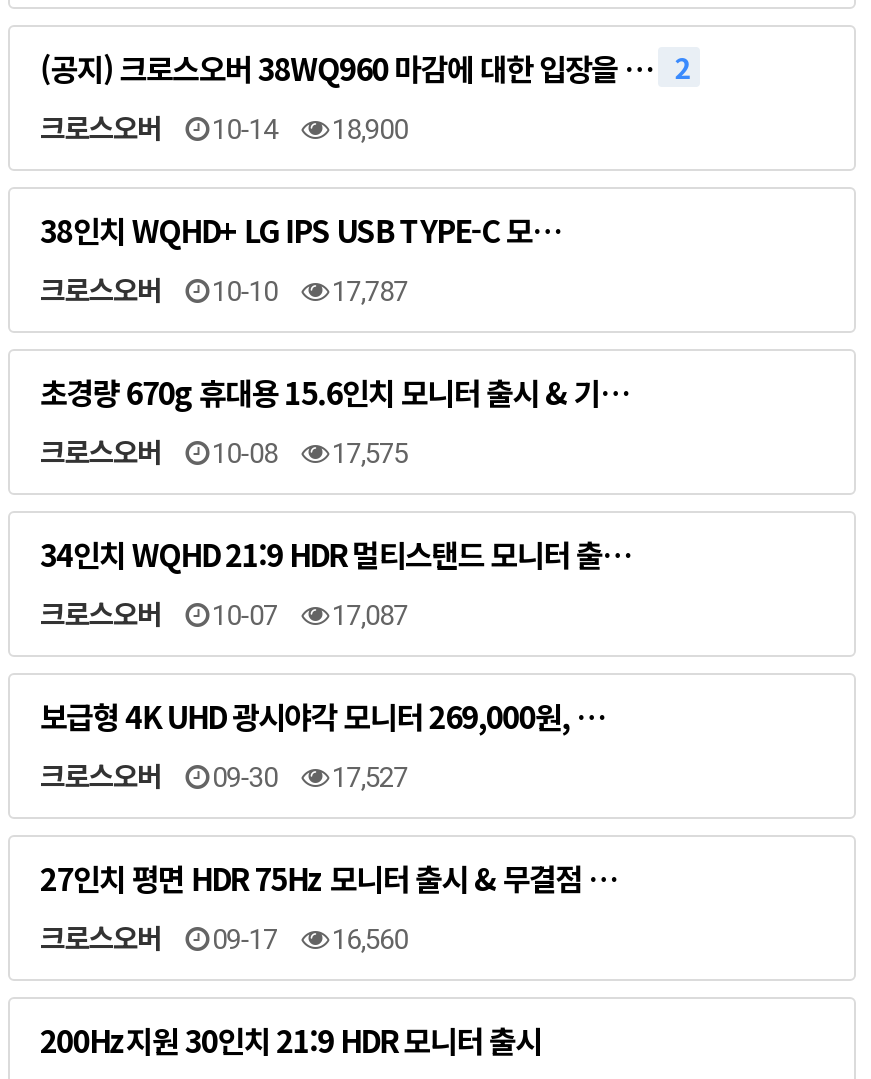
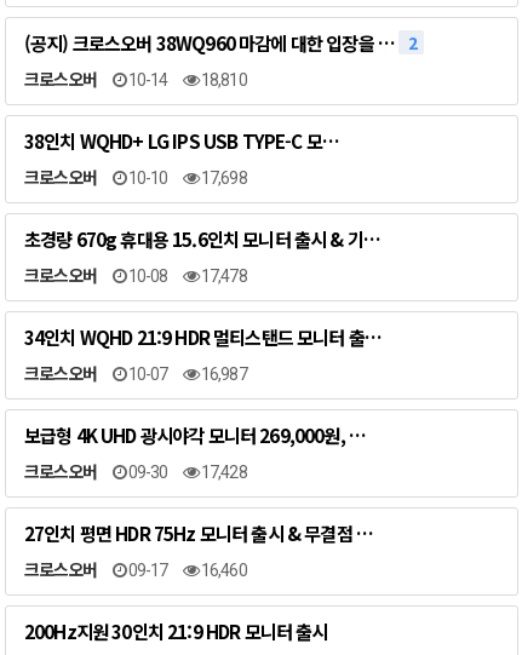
- 크로스오버 10-14 18,900
+ 크로스오버 10-14 18,810

- 크로스오버 10-10 17,787
+ 크로스오버 10-10 17,698

- 크로스오버 10-08 17,575
+ 크로스오버 10-08 17,478

- 크로스오버 10-07 17,087
+ 크로스오버 10-07 16,987

- 크로스오버 09-30 17,527
+ 크로스오버 09-30 17,428

- 크로스오버 09-17 16,560
+ 크로스오버 09-17 16,460
